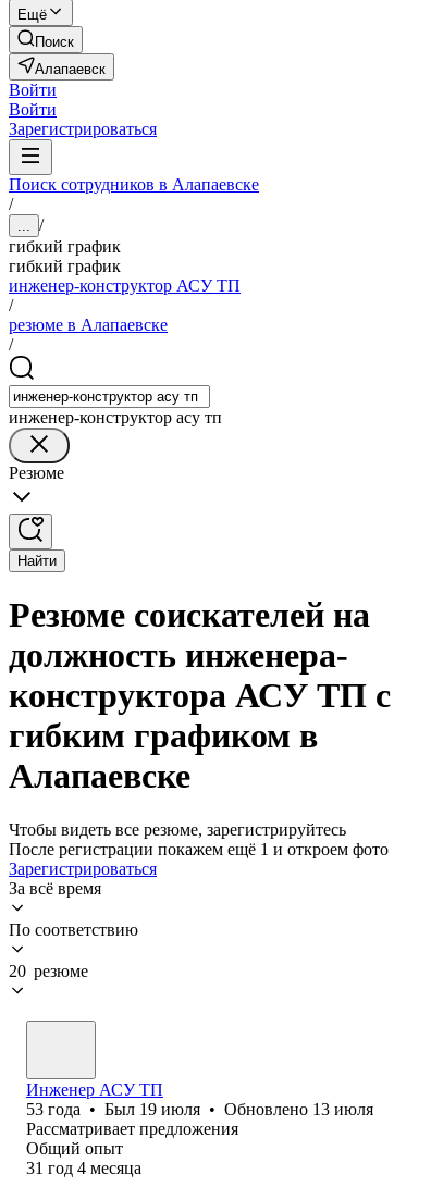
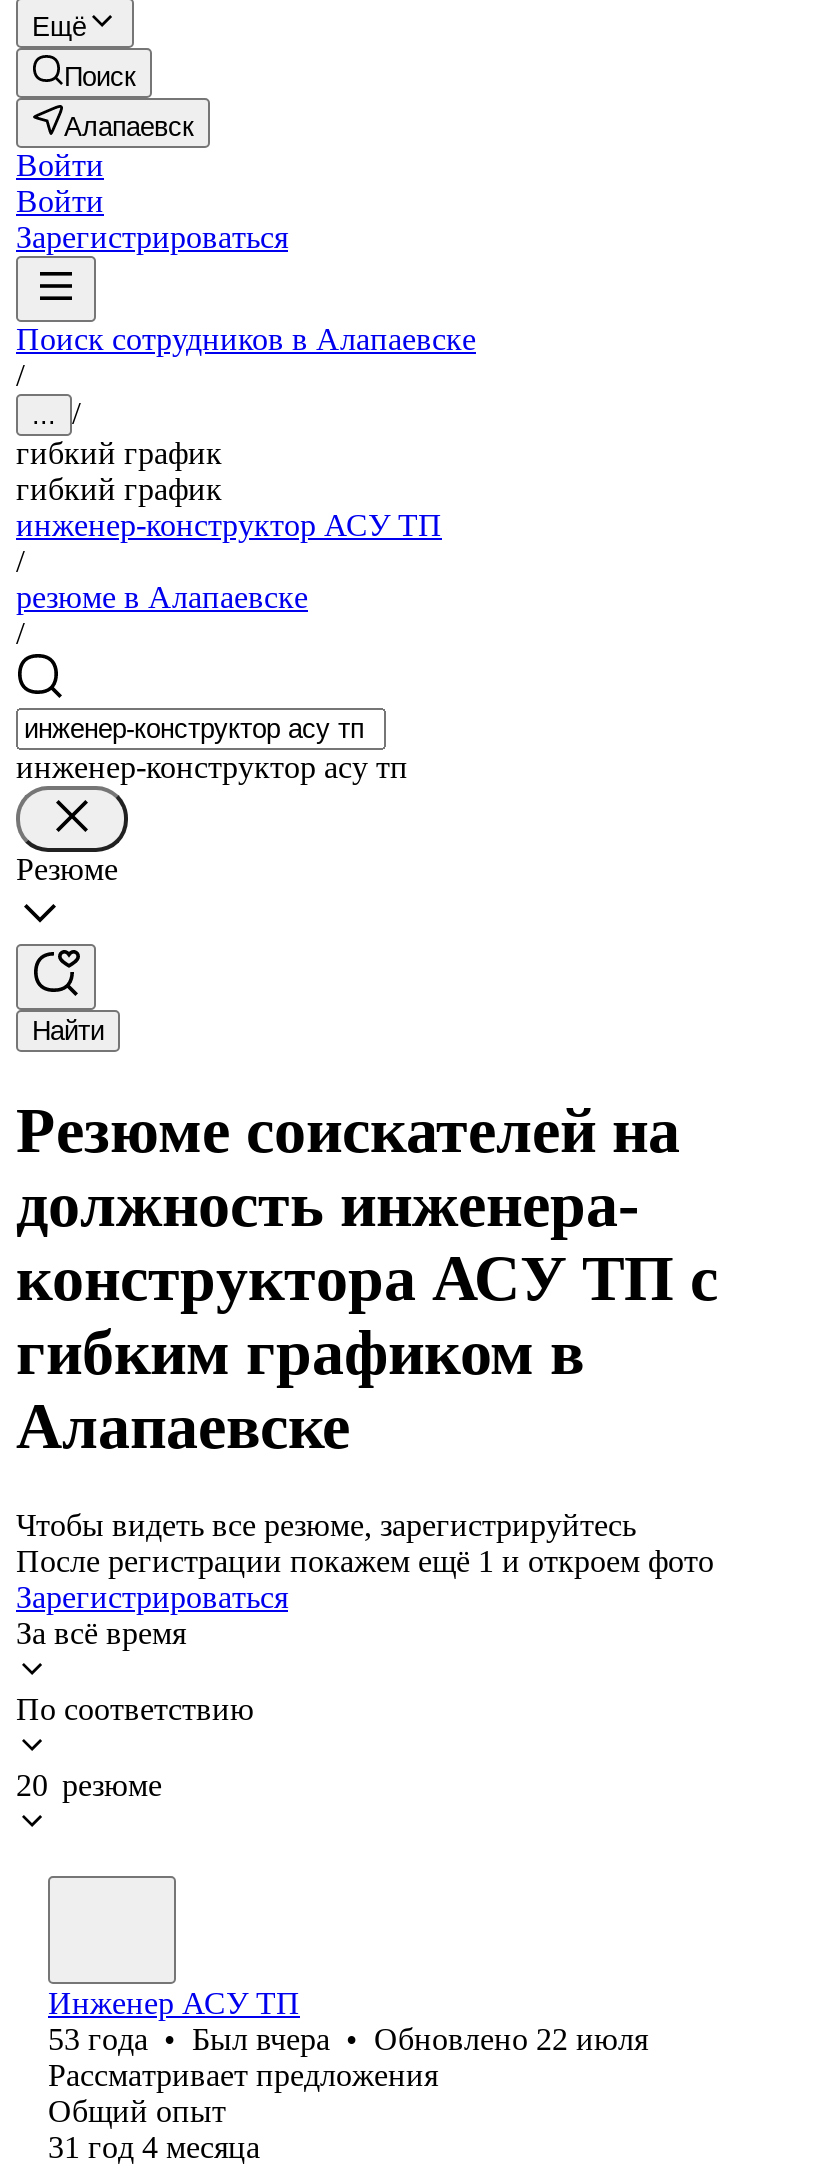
- 53 года • Был 19 июля • Обновлено 13 июля
+ 53 года • Был вчера • Обновлено 22 июля
